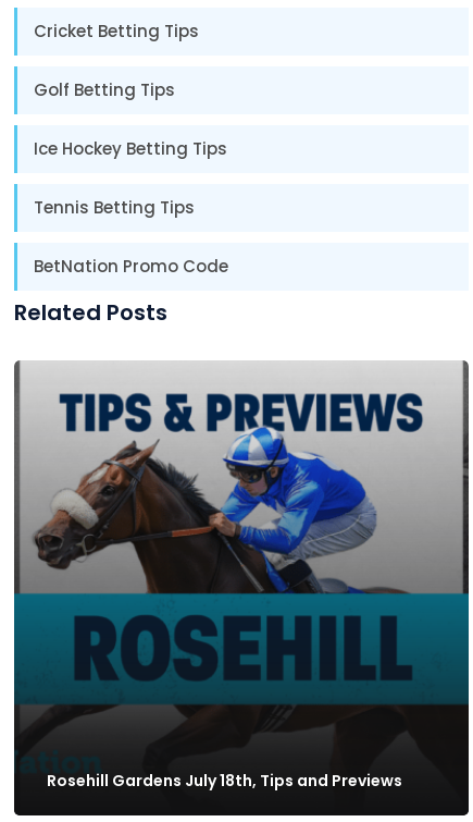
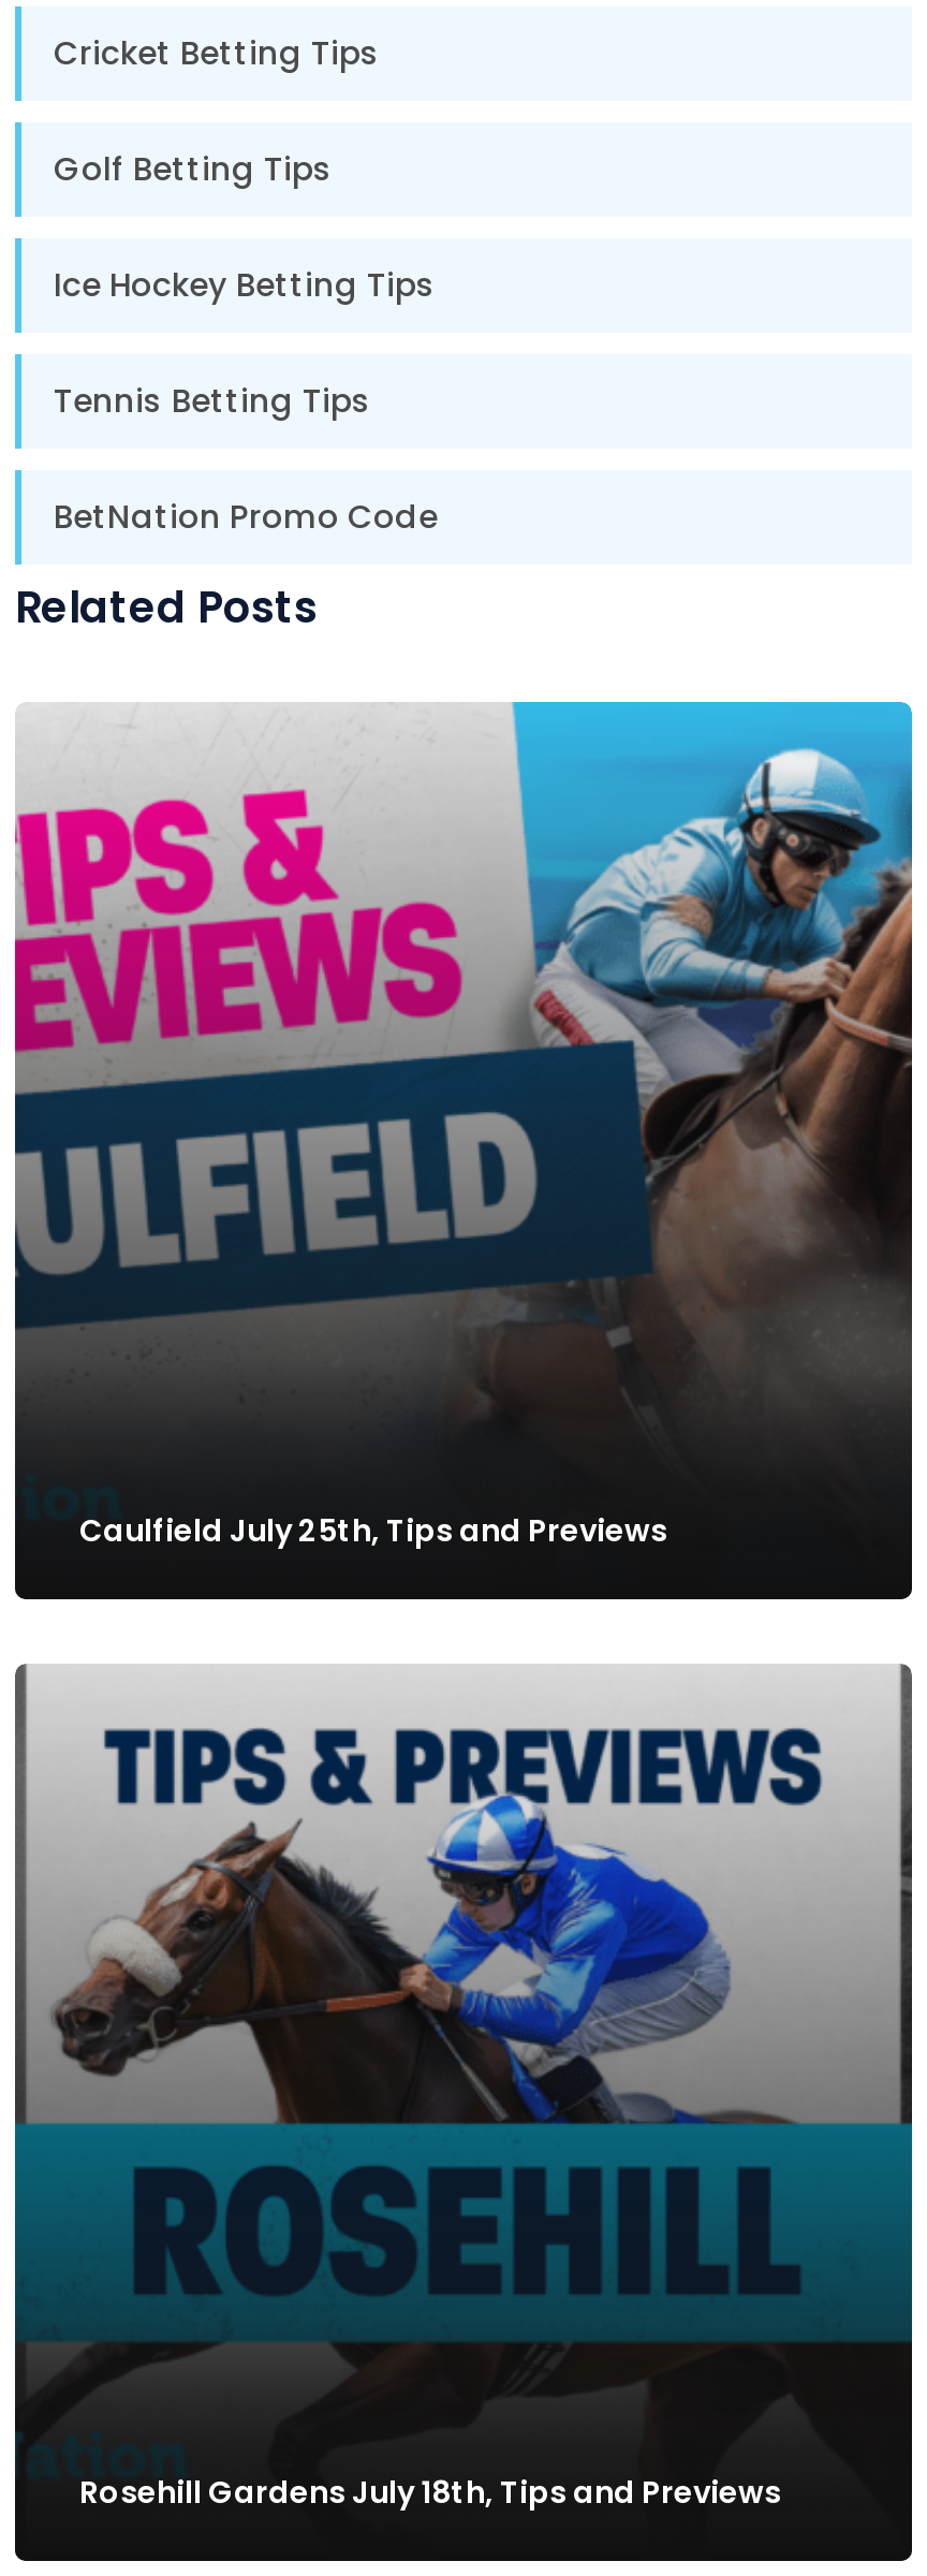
+ [image]

+ Caulfield July 25th, Tips and Previews
